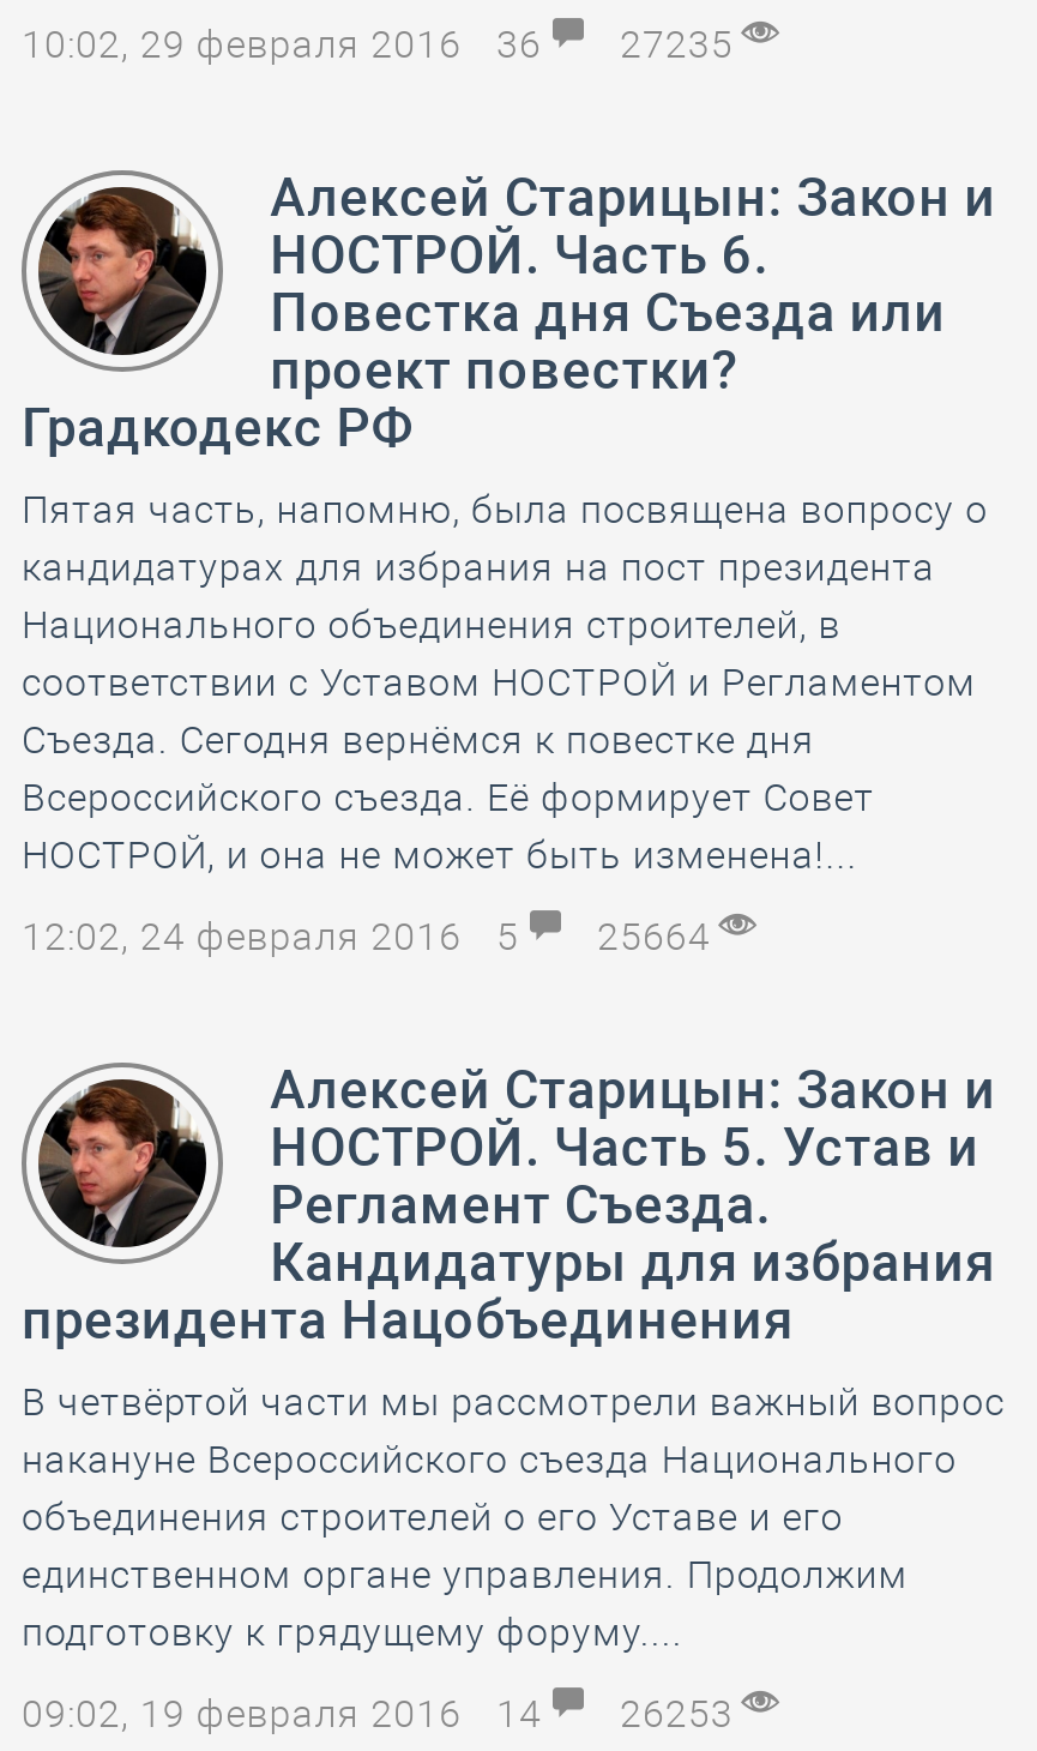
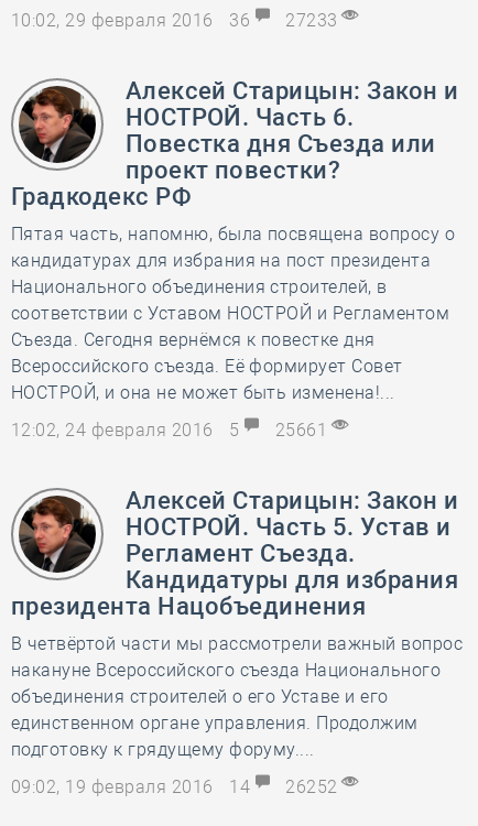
- 10:02, 29 февраля 2016 36 27235
+ 10:02, 29 февраля 2016 36 27233

- 12:02, 24 февраля 2016 5 25664
+ 12:02, 24 февраля 2016 5 25661

- 09:02, 19 февраля 2016 14 26253
+ 09:02, 19 февраля 2016 14 26252
